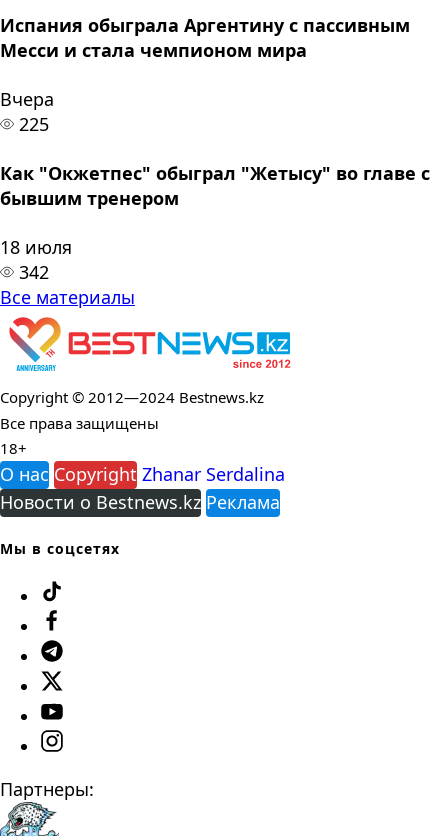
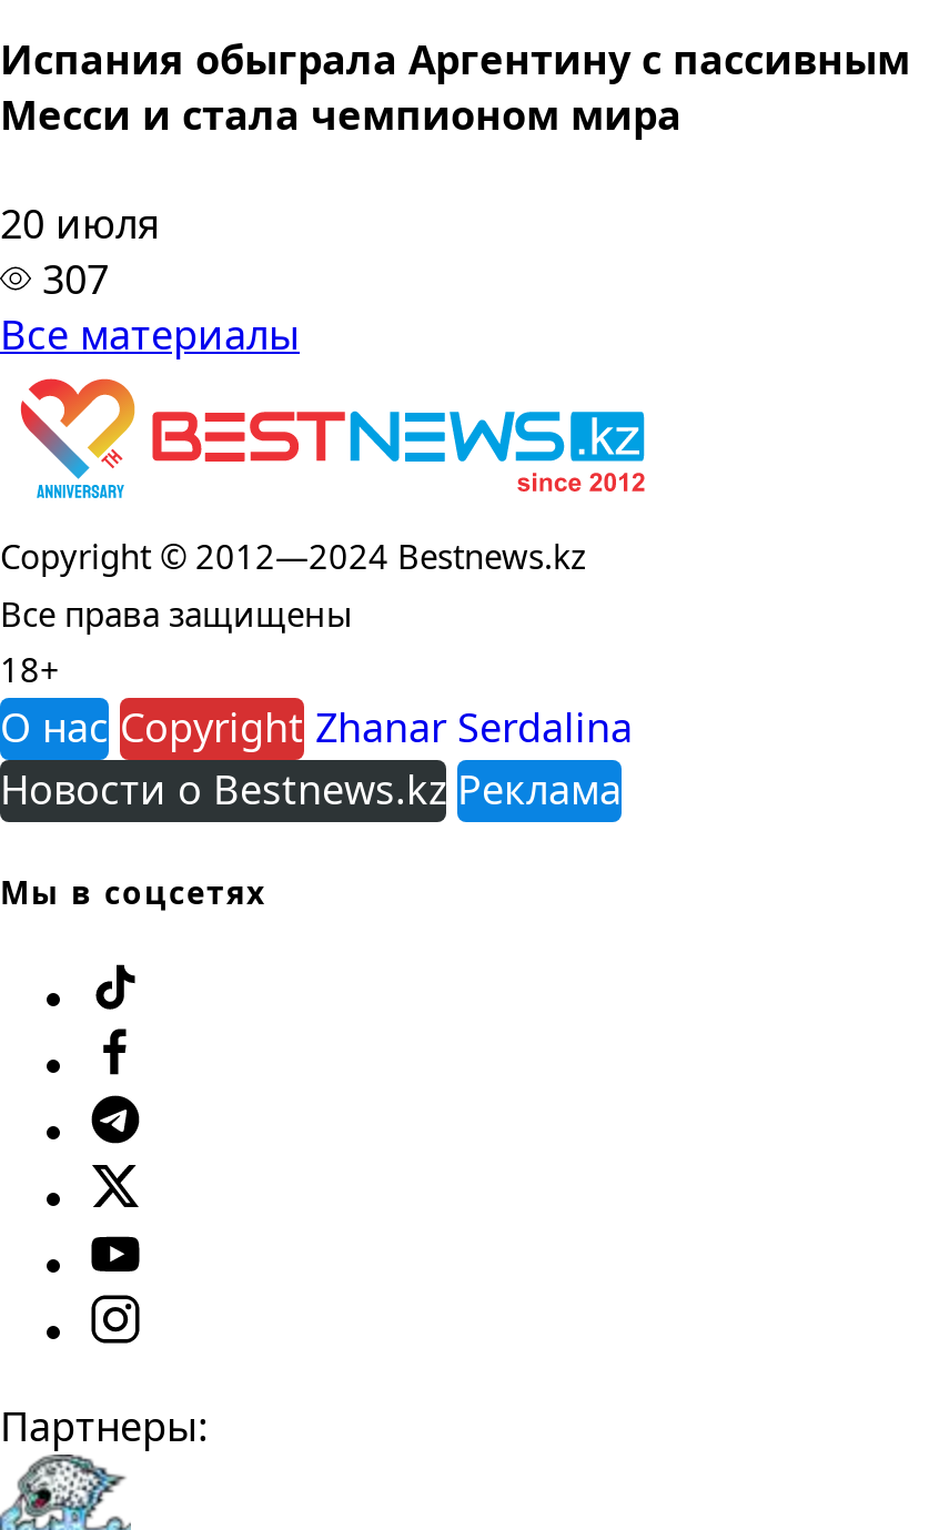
- Вчера
- 225
- Как "Окжетпес" обыграл "Жетысу" во главе с
- бывшим тренером
- 18 июля
- 342
+ 20 июля
+ 307
